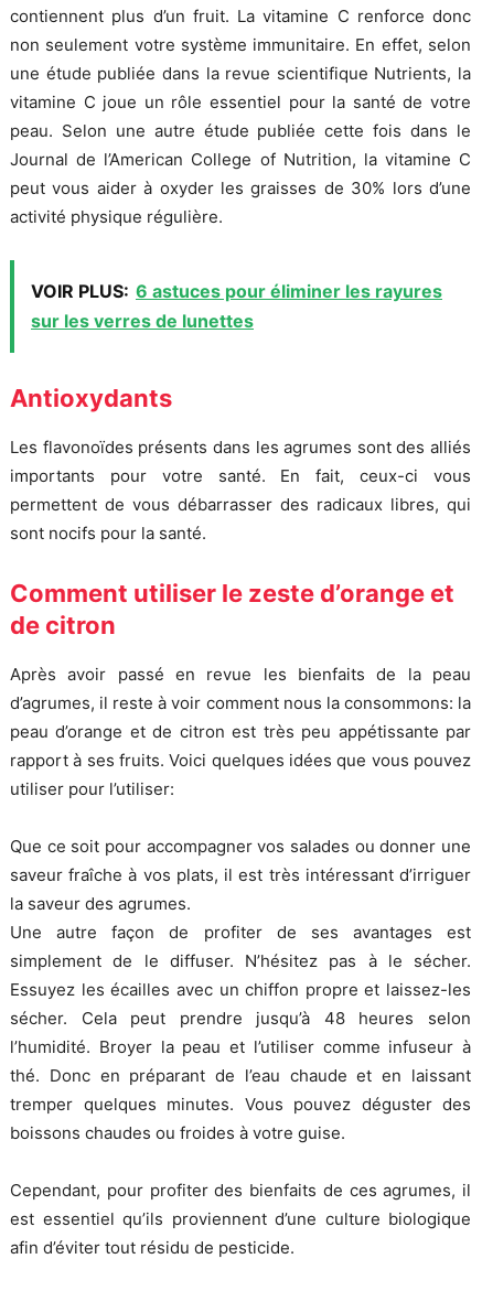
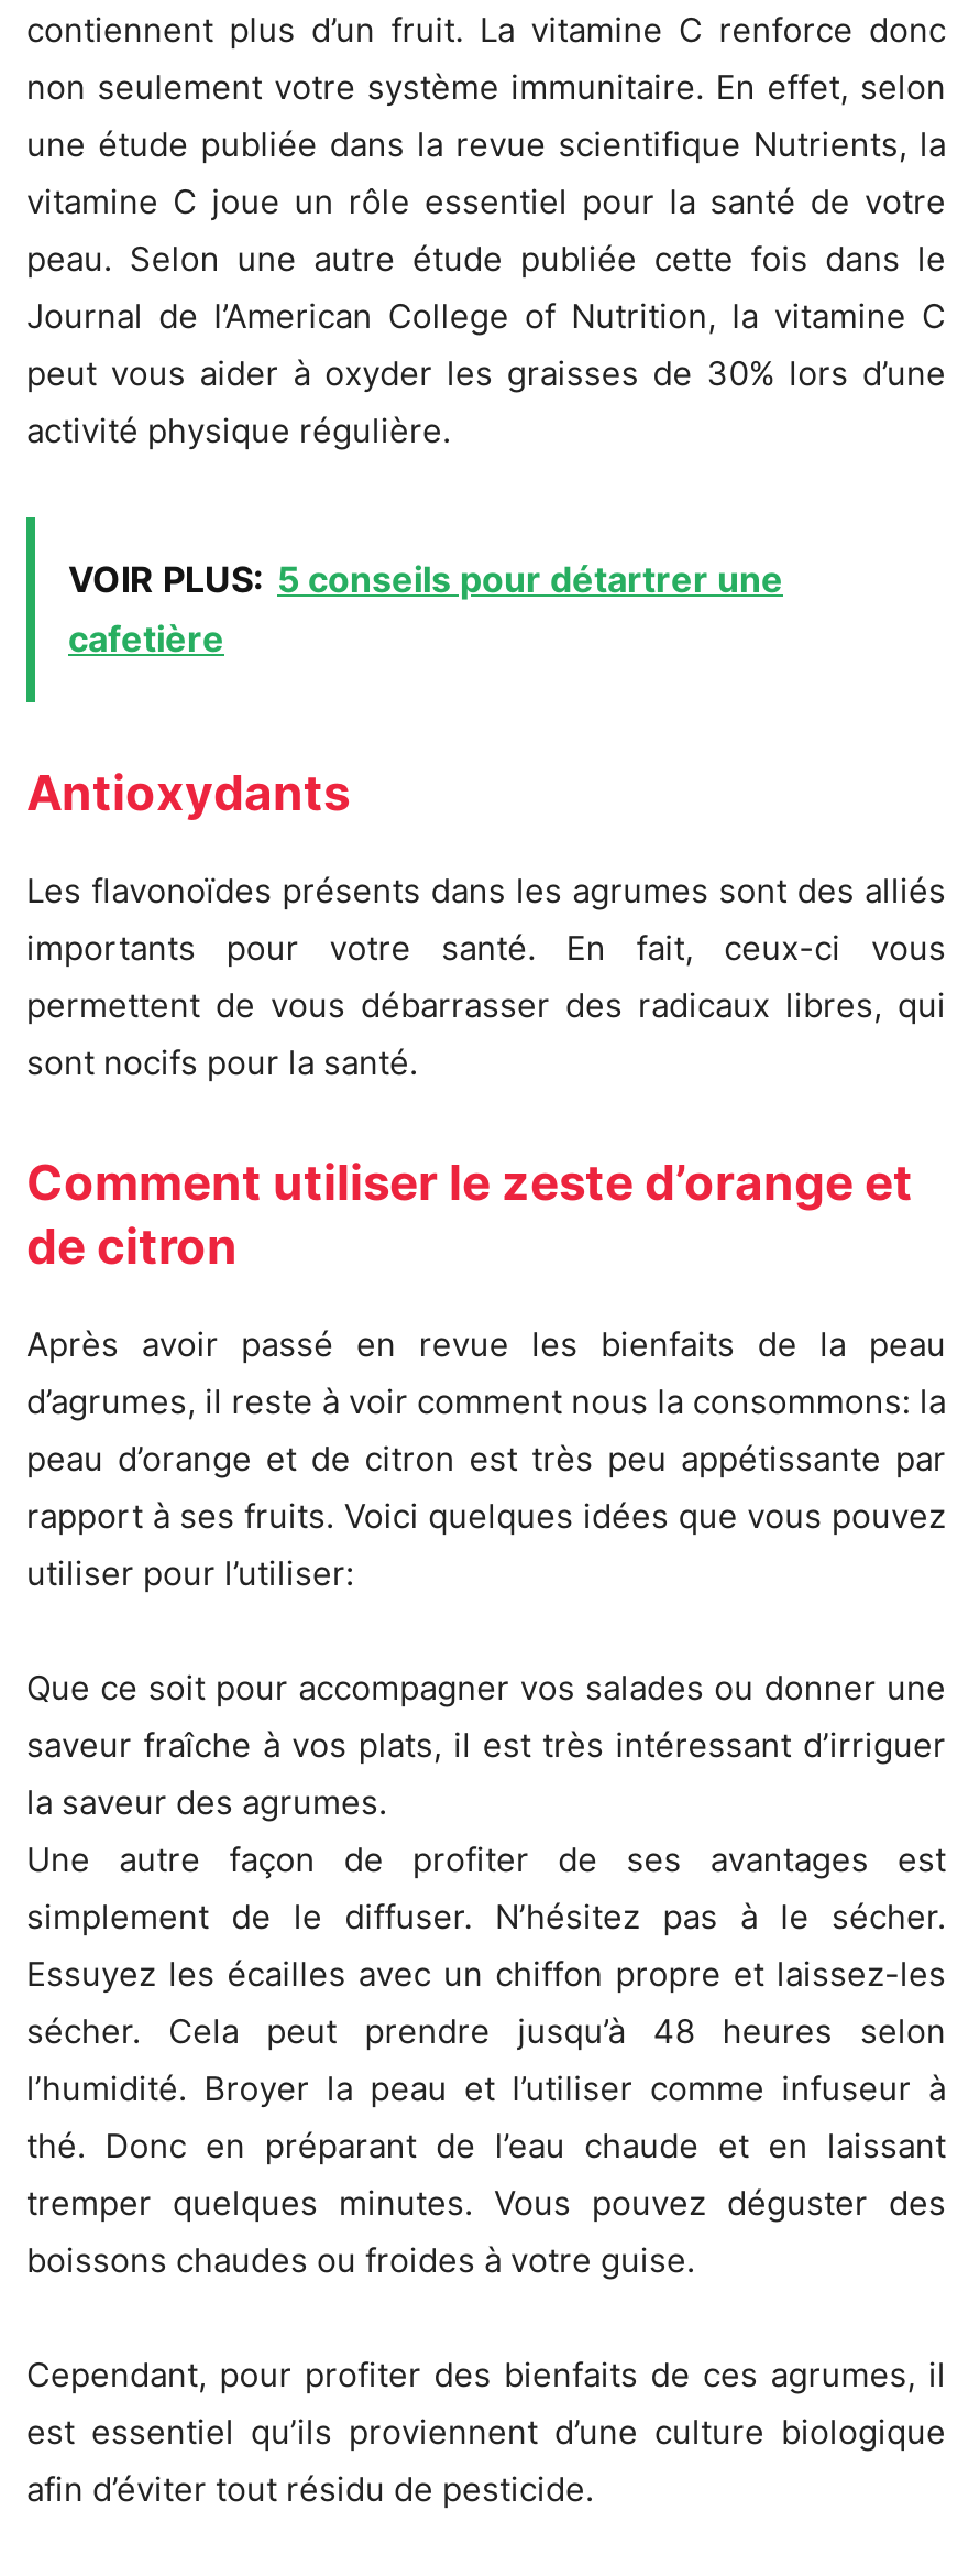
- VOIR PLUS: 6 astuces pour éliminer les rayures
- sur les verres de lunettes
+ VOIR PLUS: 5 conseils pour détartrer une
+ cafetière
